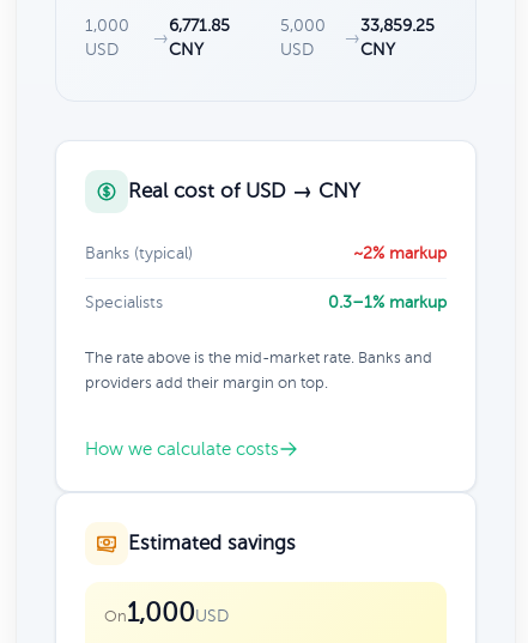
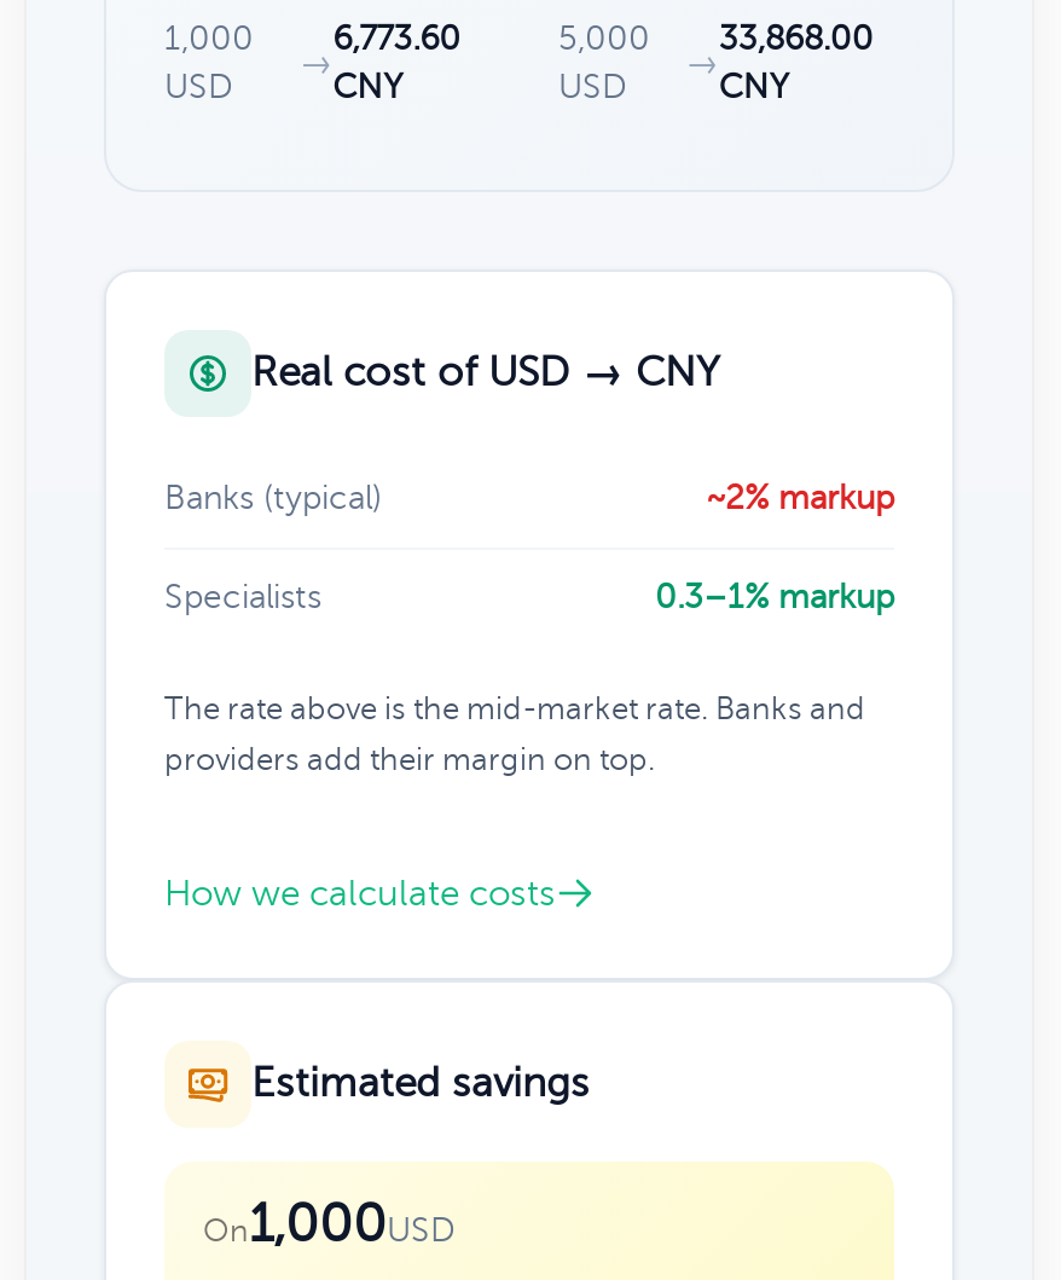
- 6,771.85
+ 6,773.60

- 5,000 33,859.25
+ 5,000 33,868.00
